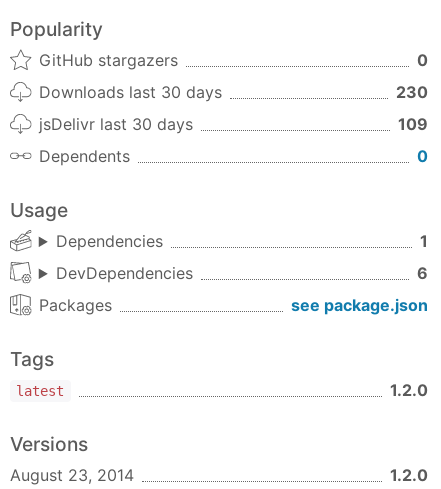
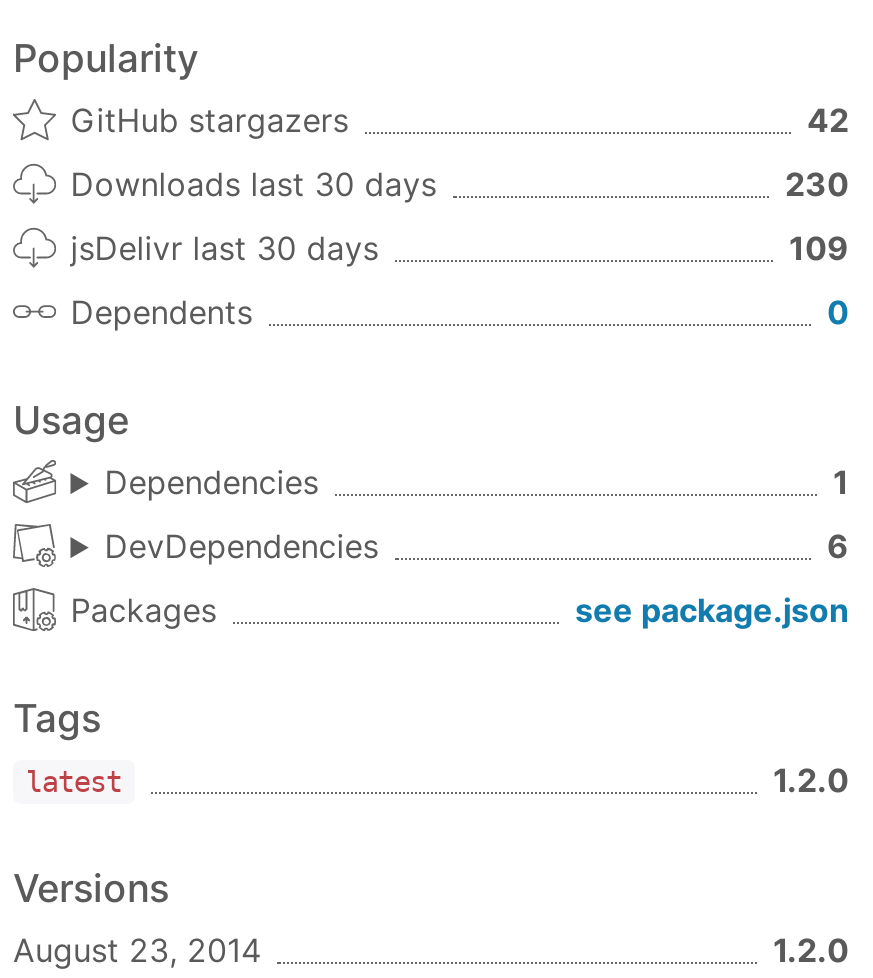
- 0
+ 42
